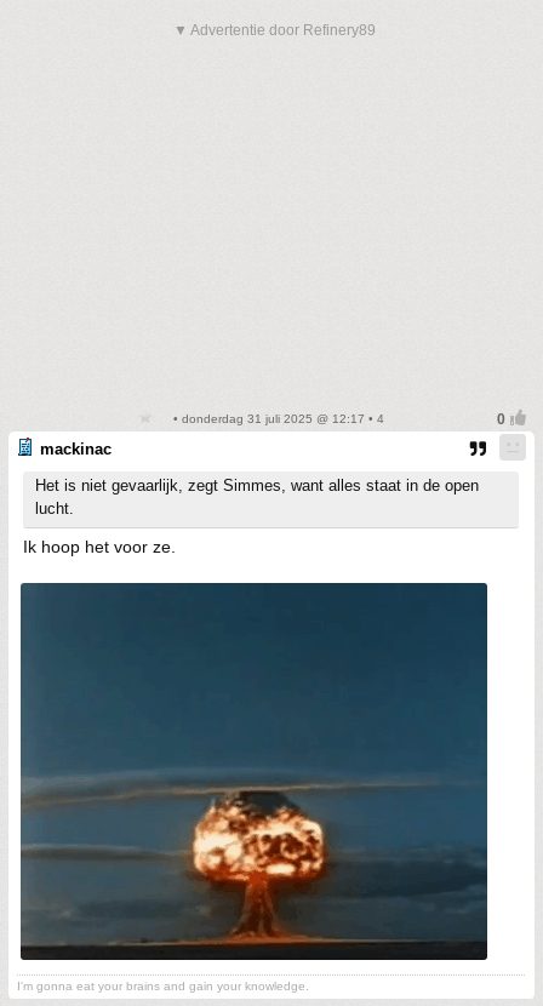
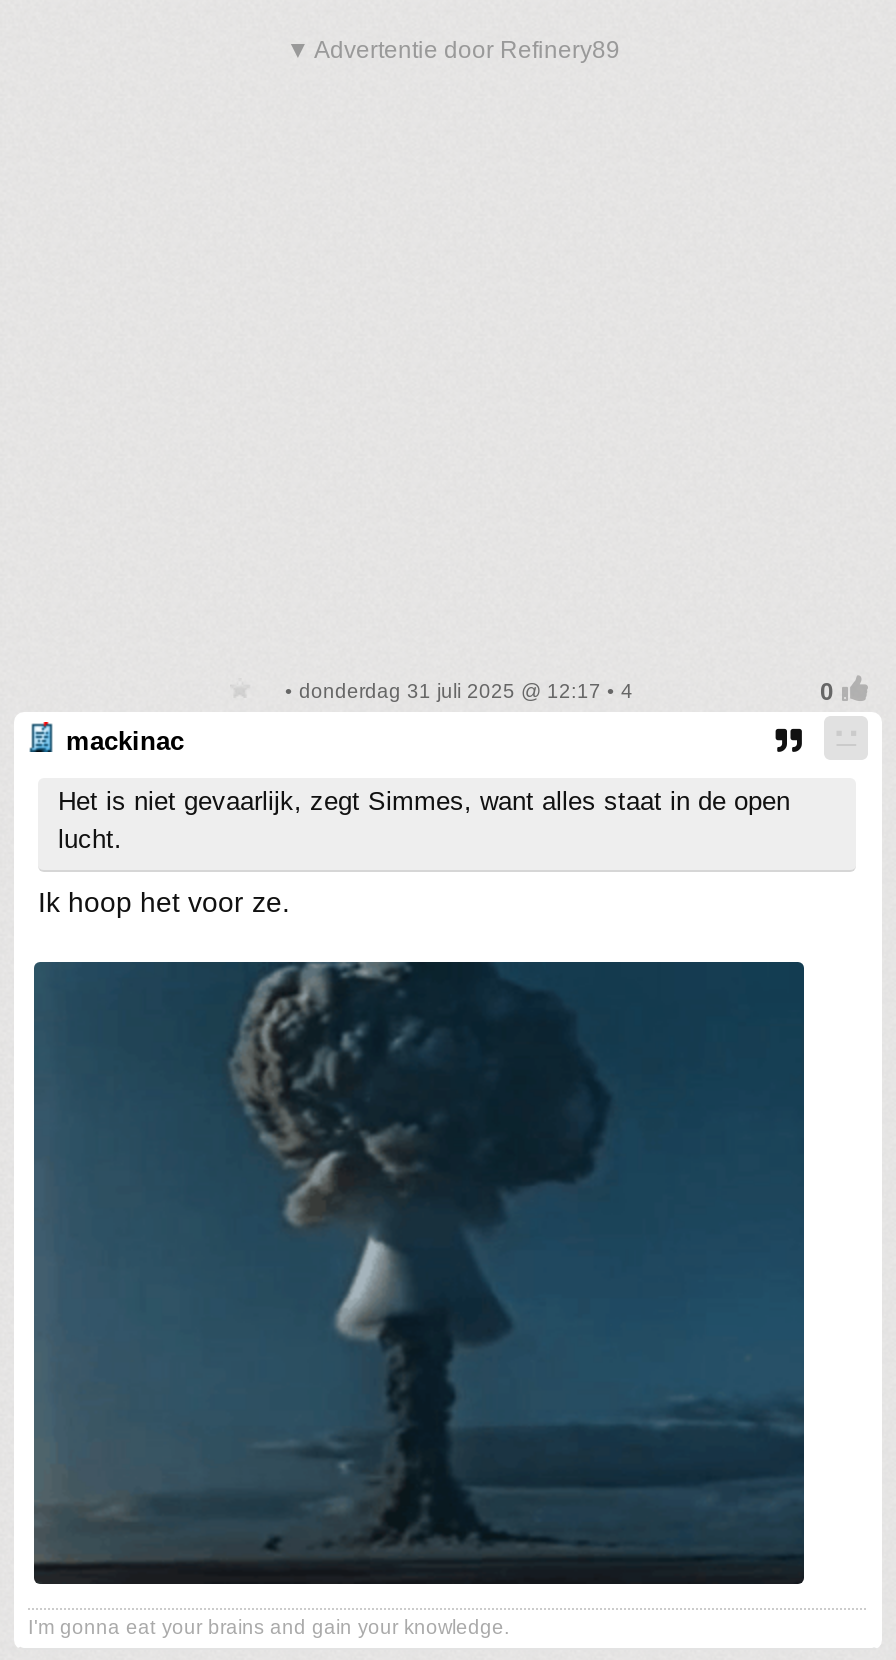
- [image]
+ [image]
